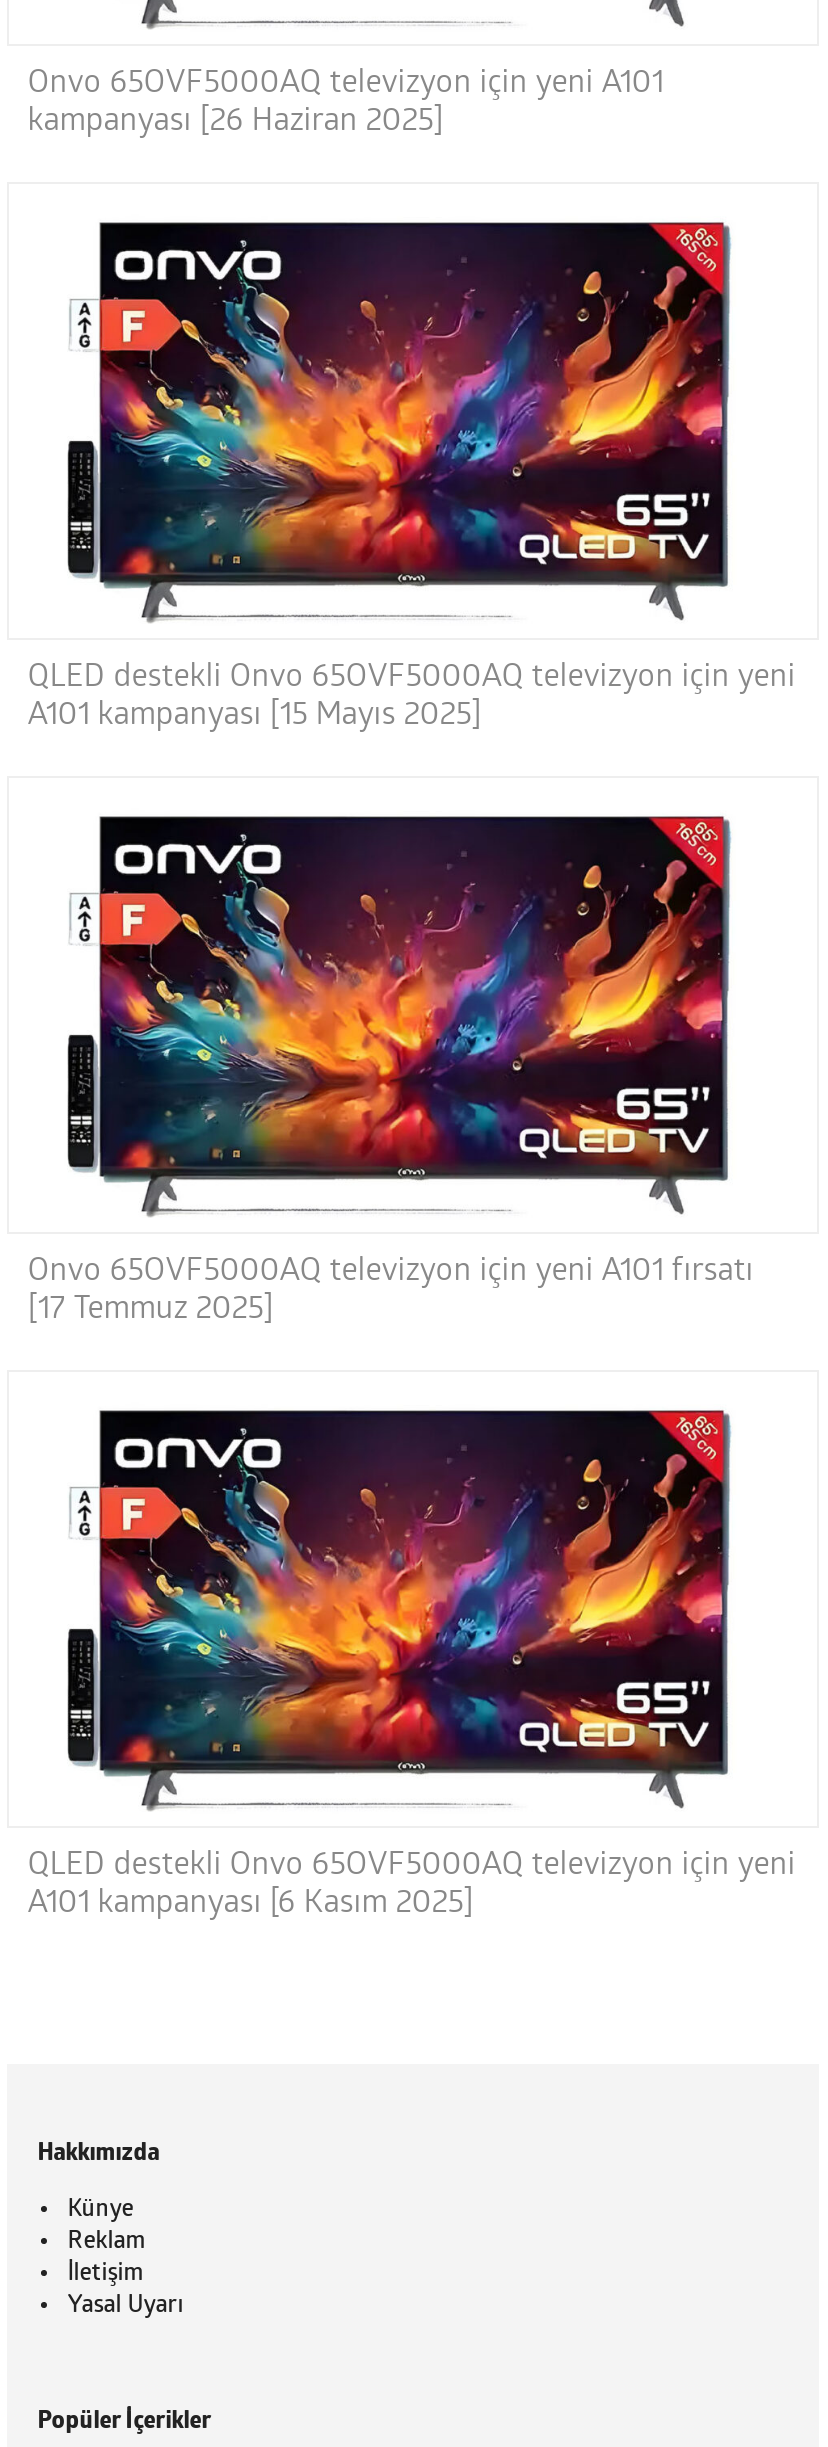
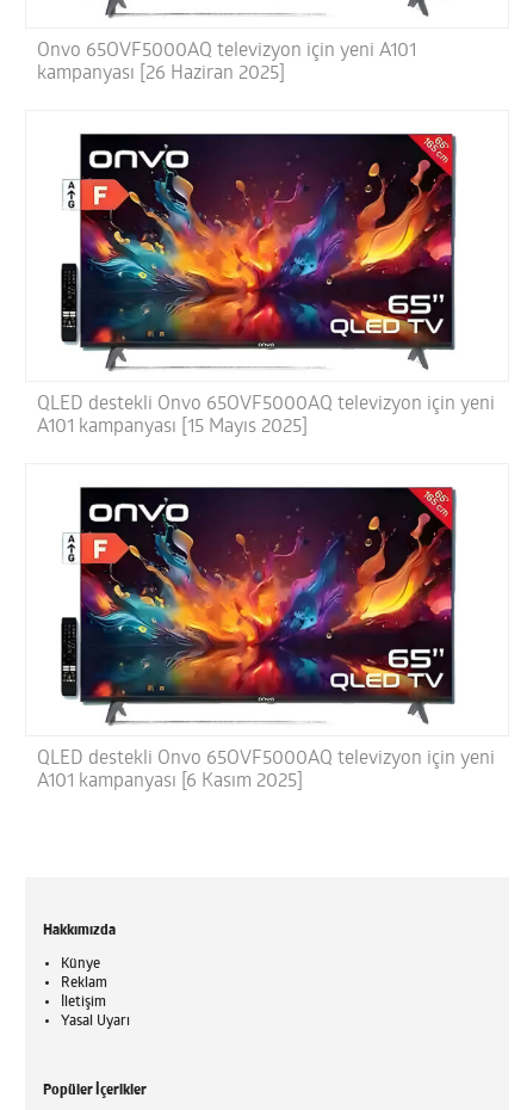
- Onvo 65OVF5000AQ televizyon için yeni A101 fırsatı
- [17 Temmuz 2025]
